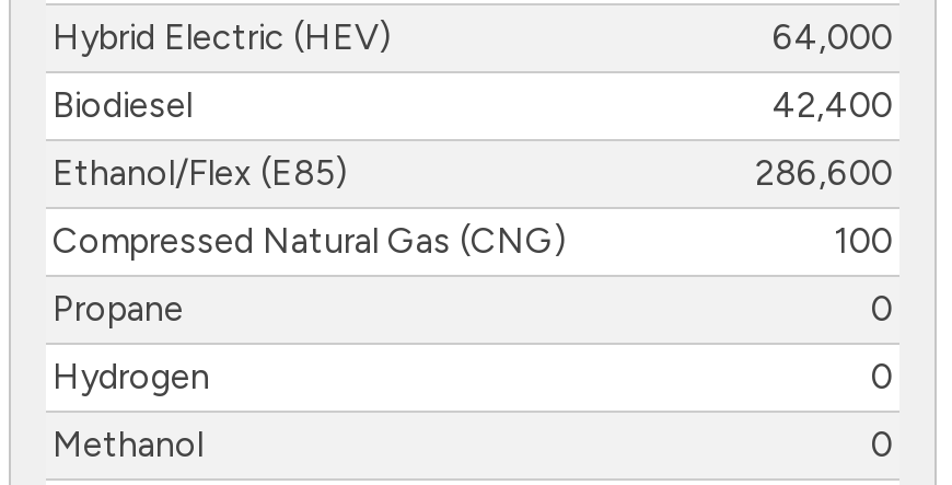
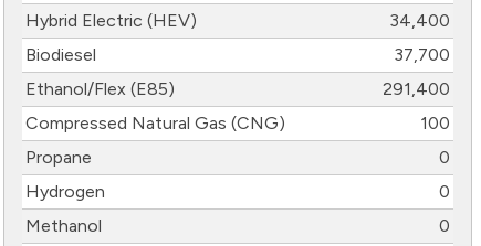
- 64,000
+ 34,400

- 42,400
+ 37,700

- 286,600
+ 291,400
